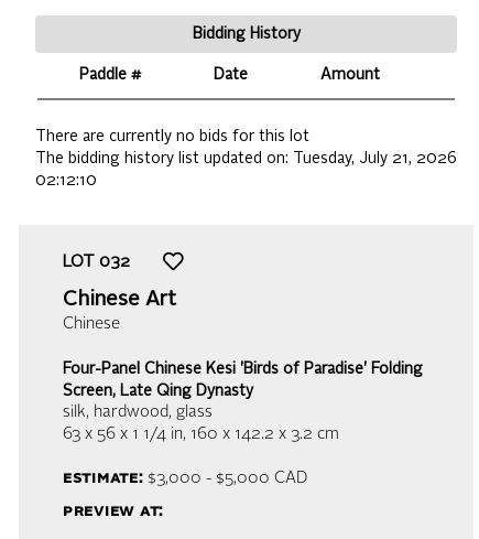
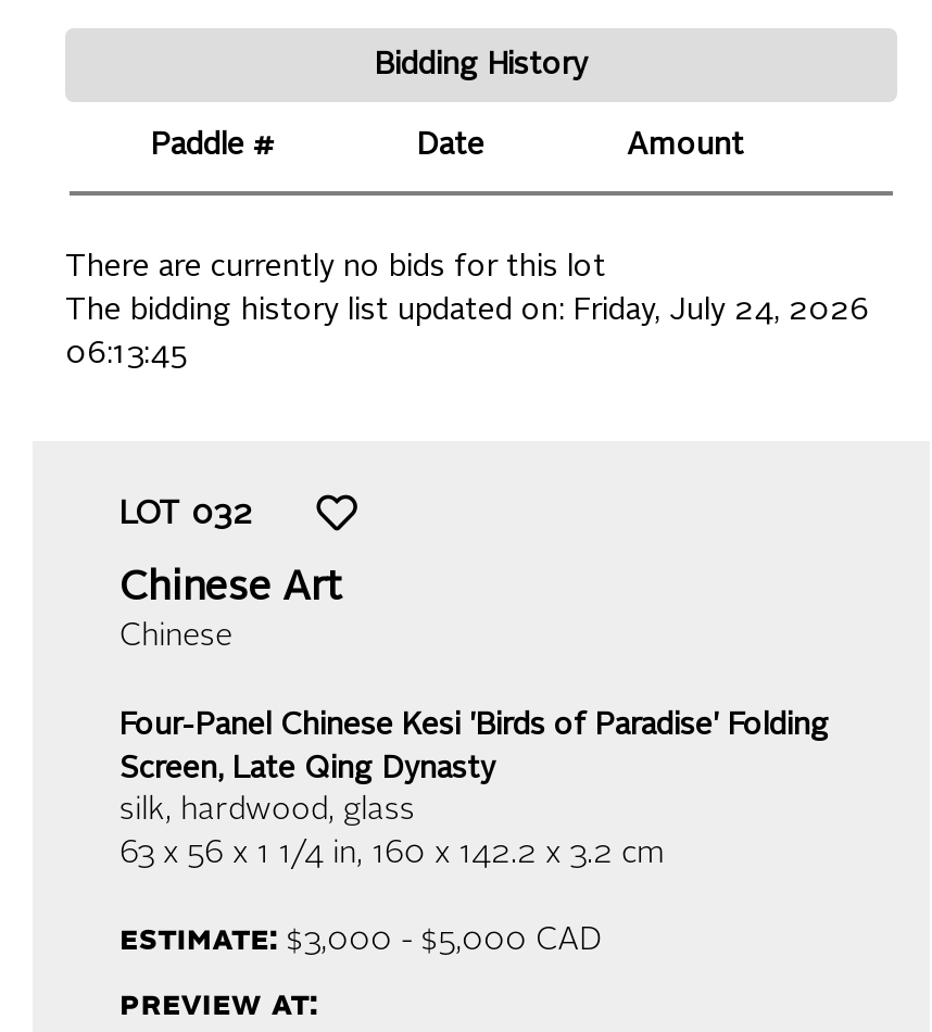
- The bidding history list updated on: Tuesday, July 21, 2026
+ The bidding history list updated on: Friday, July 24, 2026

- 02:12:10
+ 06:13:45
